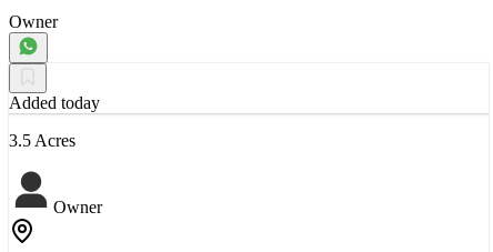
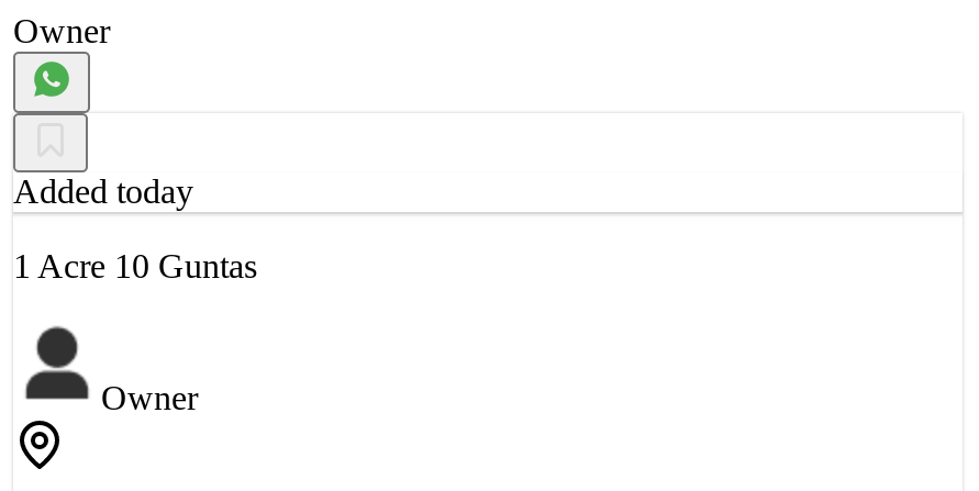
- 3.5 Acres
+ 1 Acre 10 Guntas
